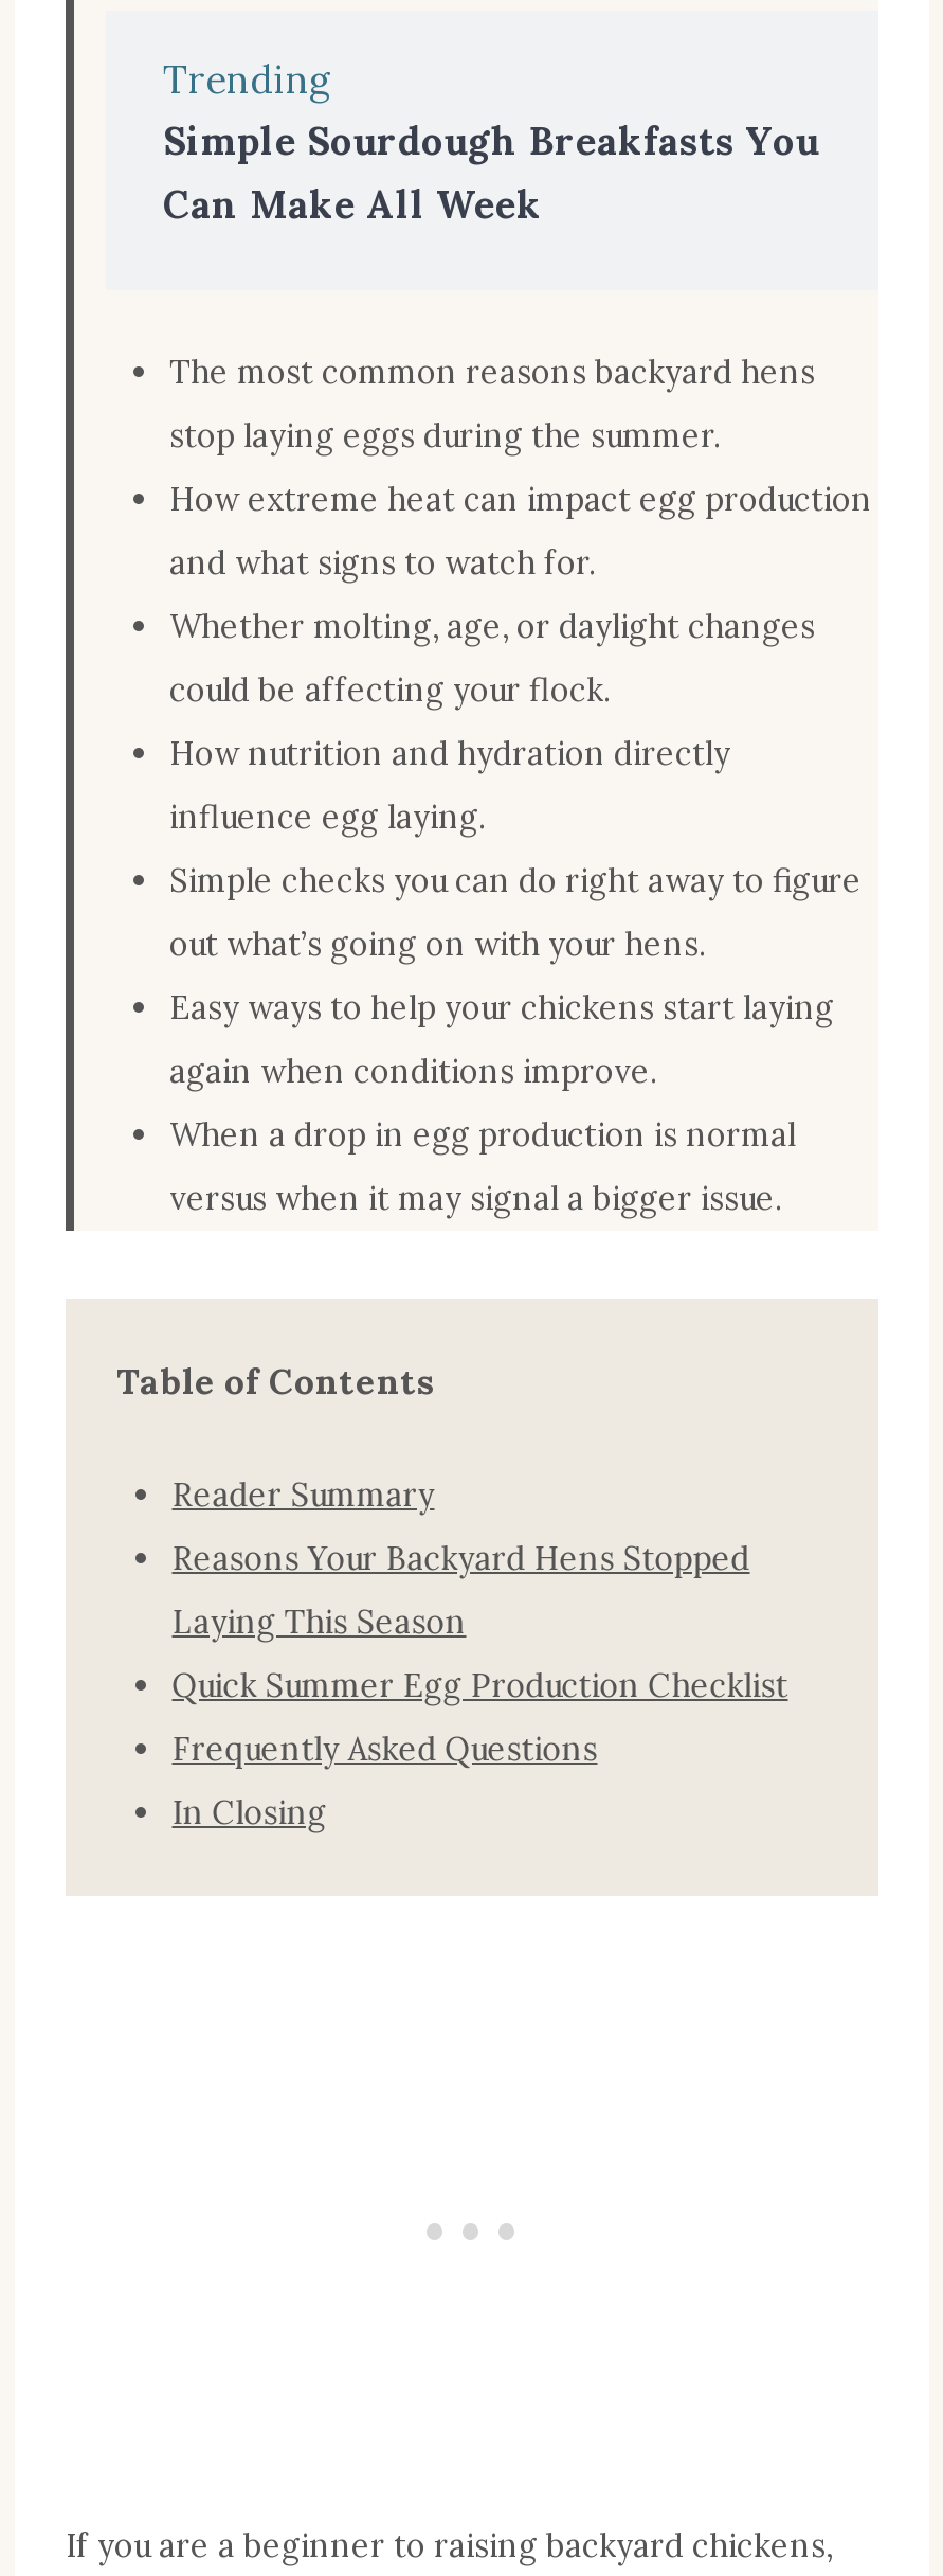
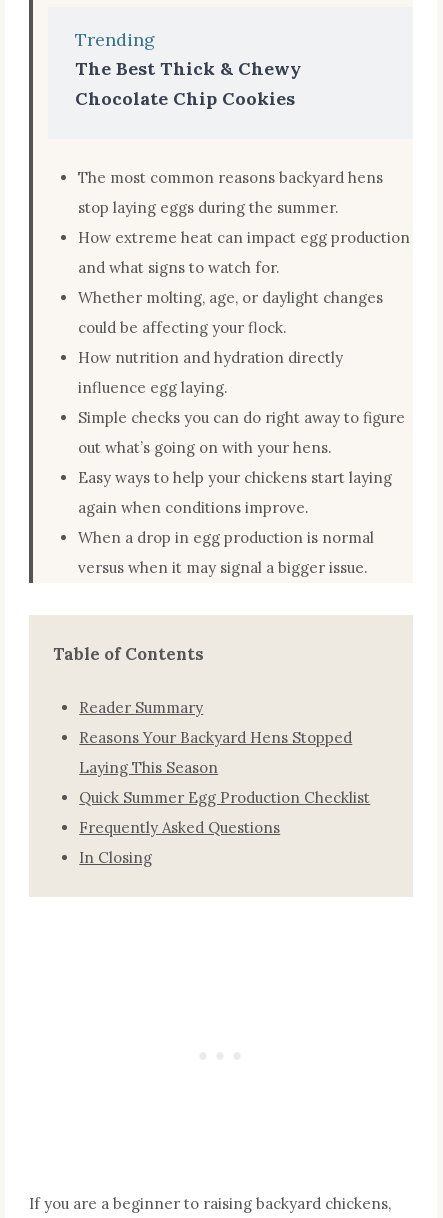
- Simple Sourdough Breakfasts You
- Can Make All Week
+ The Best Thick & Chewy
+ Chocolate Chip Cookies
